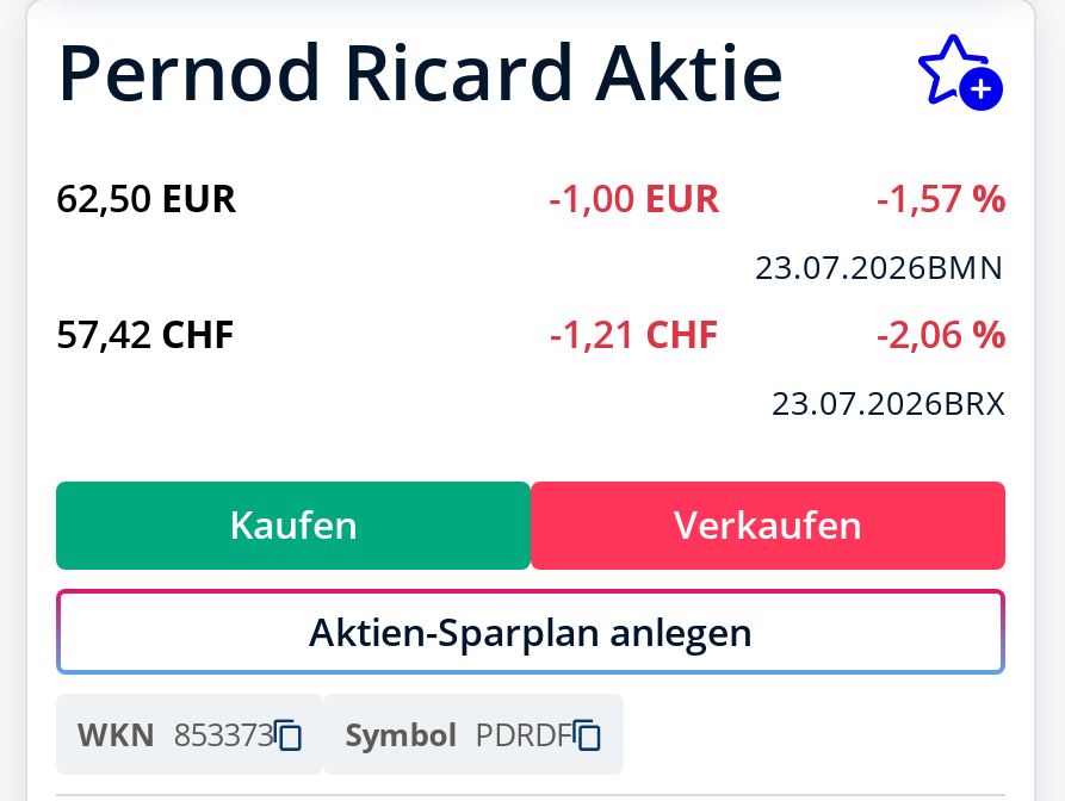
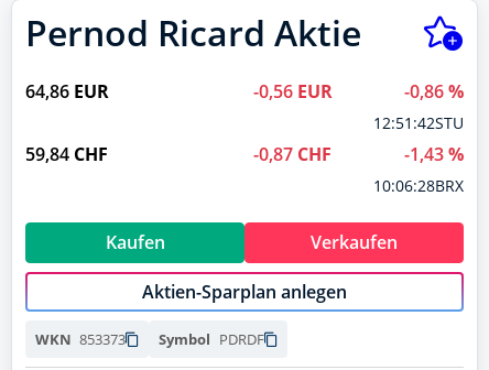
- 62,50 EUR
- -1,00 EUR
- -1,57 %
- 23.07.2026BMN
- 57,42 CHF
- -1,21 CHF
- -2,06 %
- 23.07.2026BRX
+ 64,86 EUR
+ -0,56 EUR
+ -0,86 %
+ 12:51:42STU
+ 59,84 CHF
+ -0,87 CHF
+ -1,43 %
+ 10:06:28BRX
